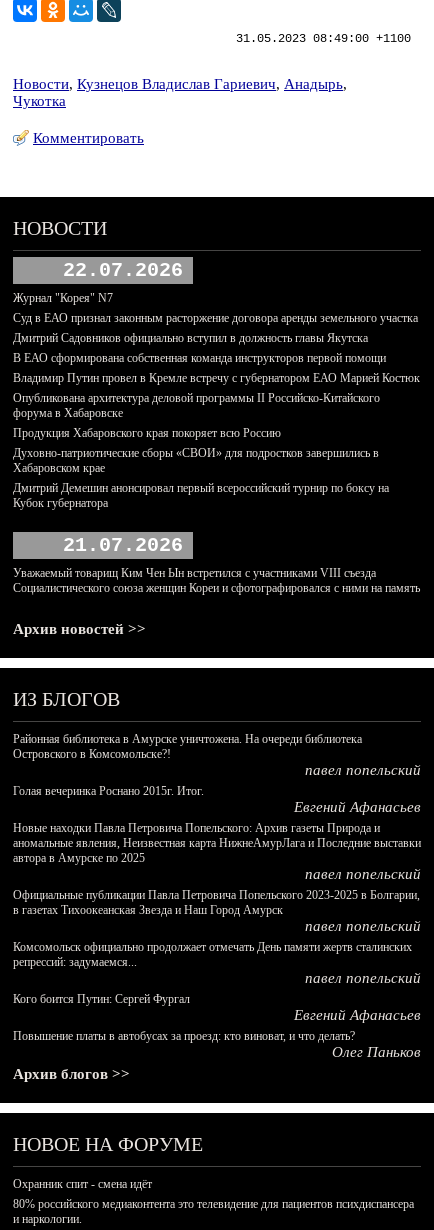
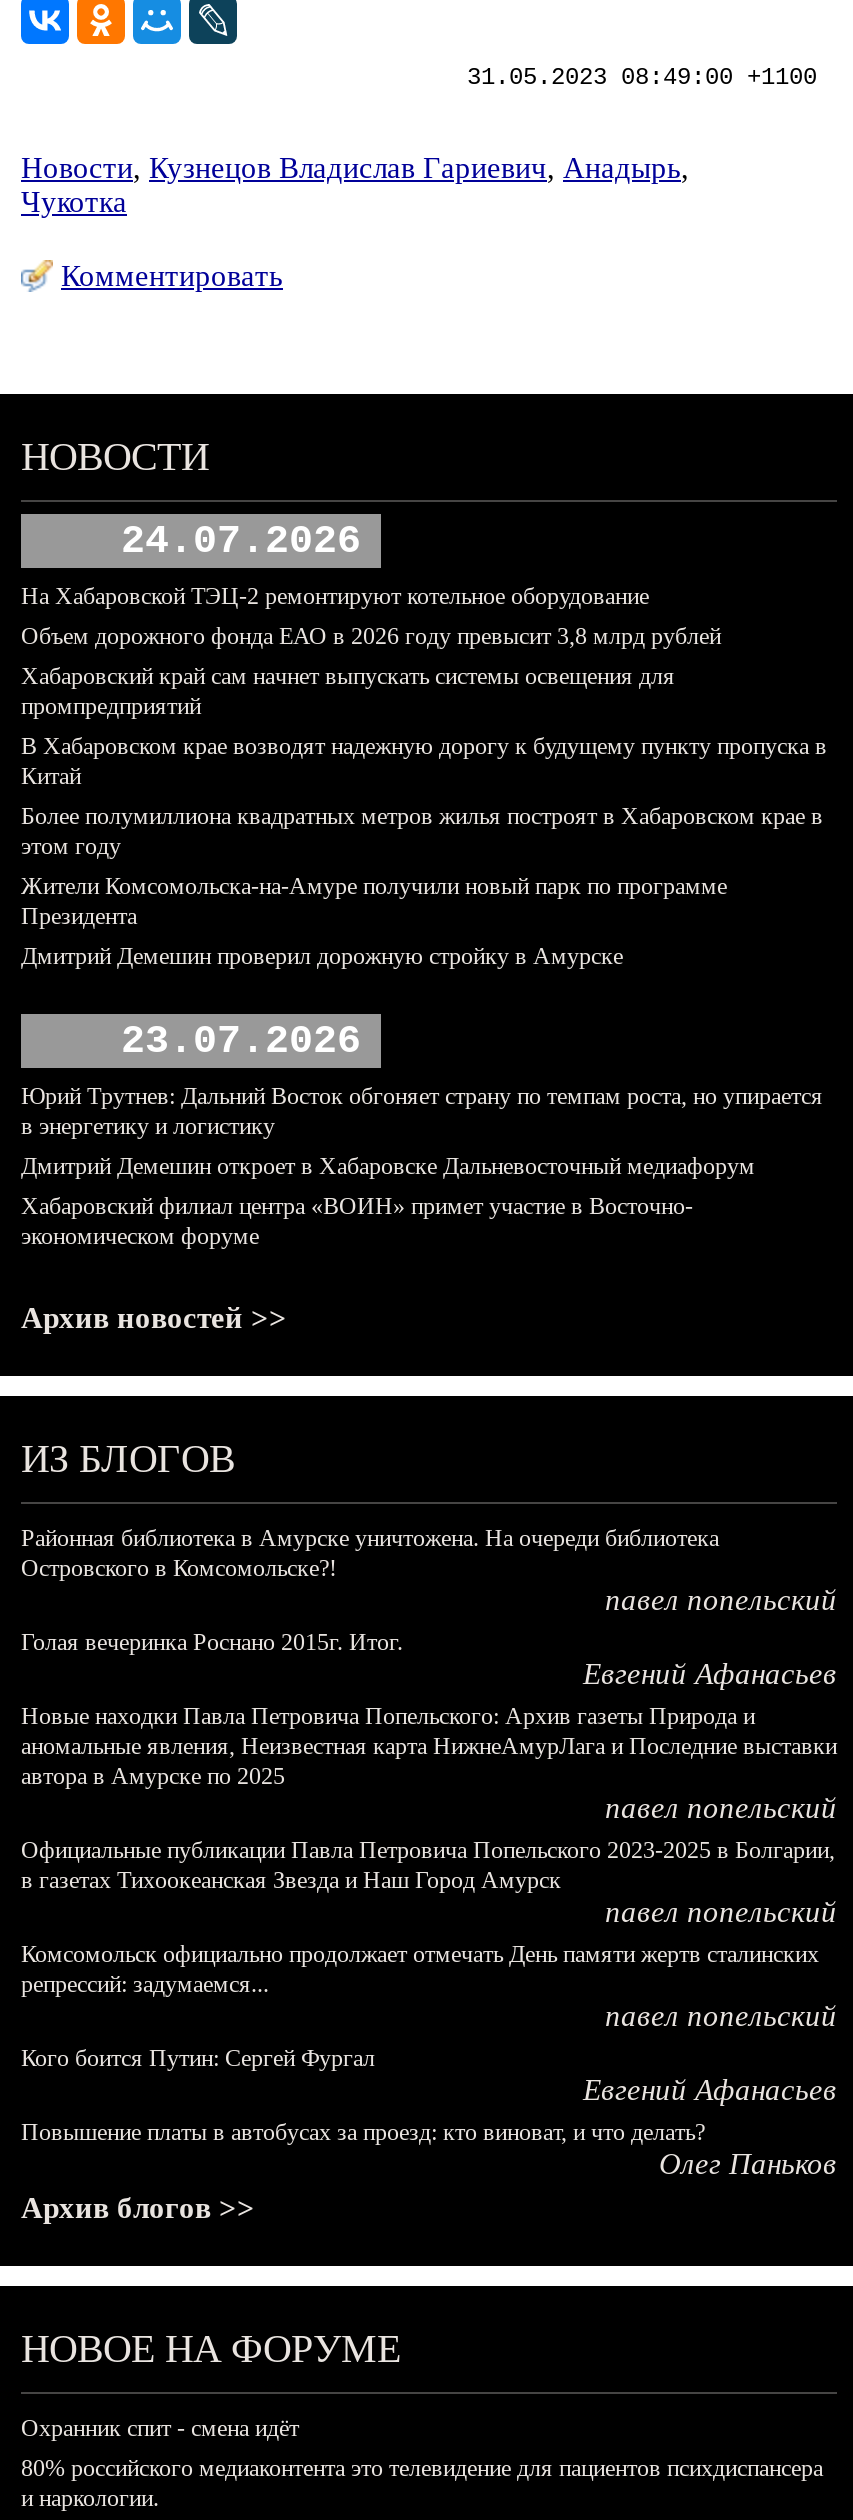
- 22.07.2026
- Журнал "Корея" N7
- Суд в ЕАО признал законным расторжение договора аренды земельного участка
- Дмитрий Садовников официально вступил в должность главы Якутска
- В ЕАО сформирована собственная команда инструкторов первой помощи
- Владимир Путин провел в Кремле встречу с губернатором ЕАО Марией Костюк
- Опубликована архитектура деловой программы II Российско-Китайского
- форума в Хабаровске
- Продукция Хабаровского края покоряет всю Россию
- Духовно-патриотические сборы «СВОИ» для подростков завершились в
- Хабаровском крае
- Дмитрий Демешин анонсировал первый всероссийский турнир по боксу на
- Кубок губернатора
+ 24.07.2026
+ На Хабаровской ТЭЦ-2 ремонтируют котельное оборудование
+ Объем дорожного фонда ЕАО в 2026 году превысит 3,8 млрд рублей
+ Хабаровский край сам начнет выпускать системы освещения для
+ промпредприятий
+ В Хабаровском крае возводят надежную дорогу к будущему пункту пропуска в
+ Китай
+ Более полумиллиона квадратных метров жилья построят в Хабаровском крае в
+ этом году
+ Жители Комсомольска-на-Амуре получили новый парк по программе
+ Президента
+ Дмитрий Демешин проверил дорожную стройку в Амурске

- 21.07.2026
- Уважаемый товарищ Ким Чен Ын встретился с участниками VIII съезда
- Социалистического союза женщин Кореи и сфотографировался с ними на память
+ 23.07.2026
+ Юрий Трутнев: Дальний Восток обгоняет страну по темпам роста, но упирается
+ в энергетику и логистику
+ Дмитрий Демешин откроет в Хабаровске Дальневосточный медиафорум
+ Хабаровский филиал центра «ВОИН» примет участие в Восточно-
+ экономическом форуме
